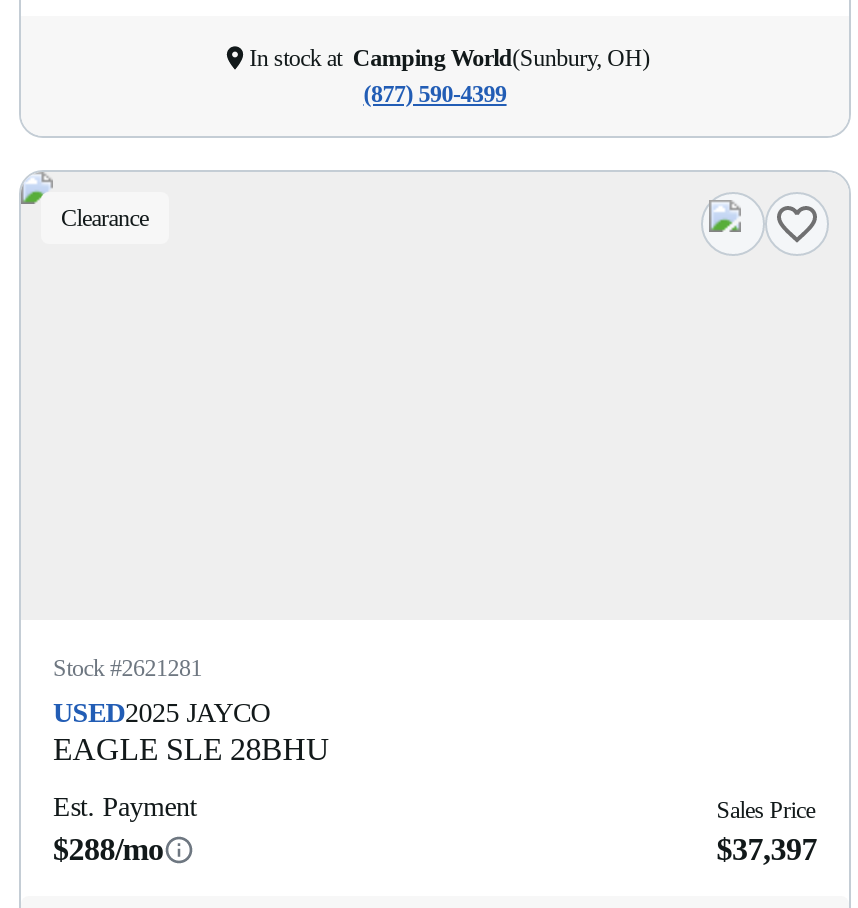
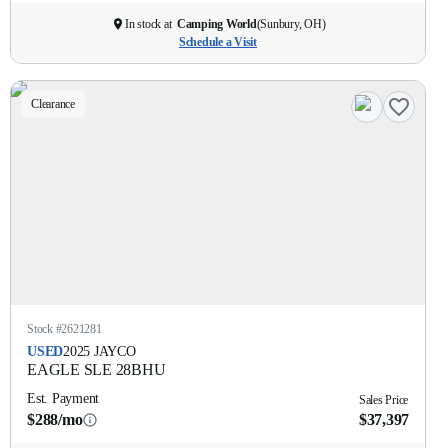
- (877) 590-4399
+ Schedule a Visit
